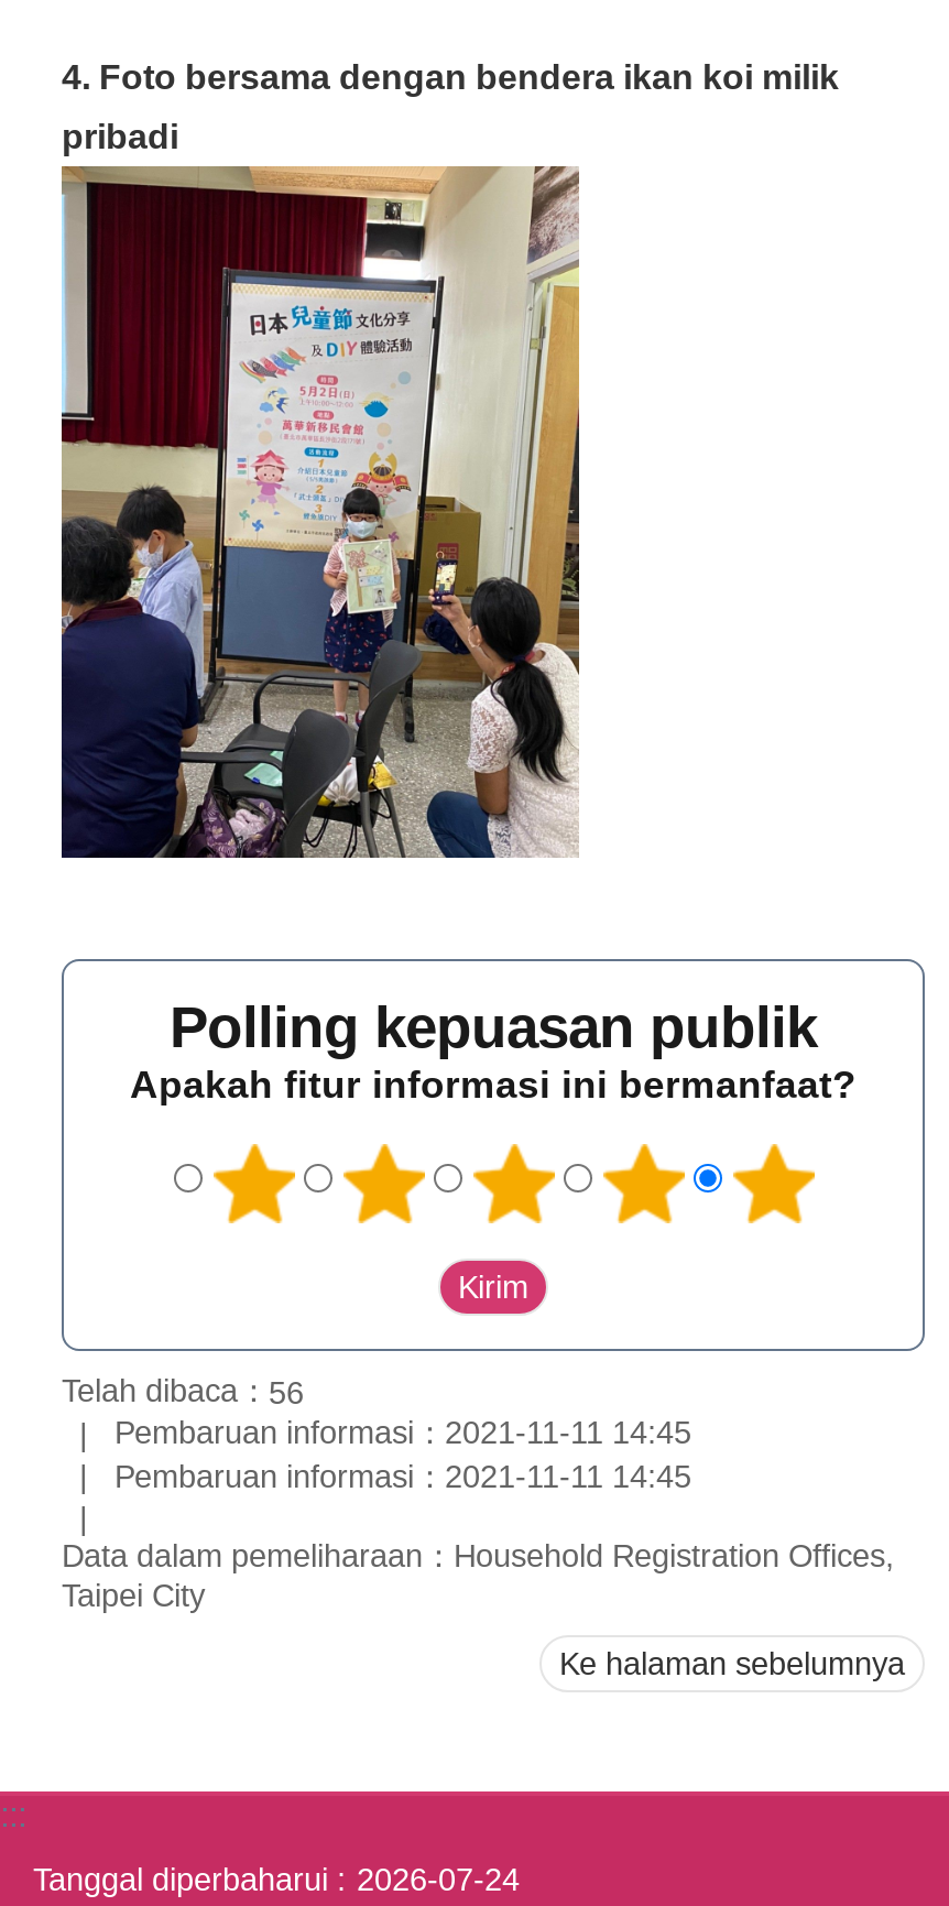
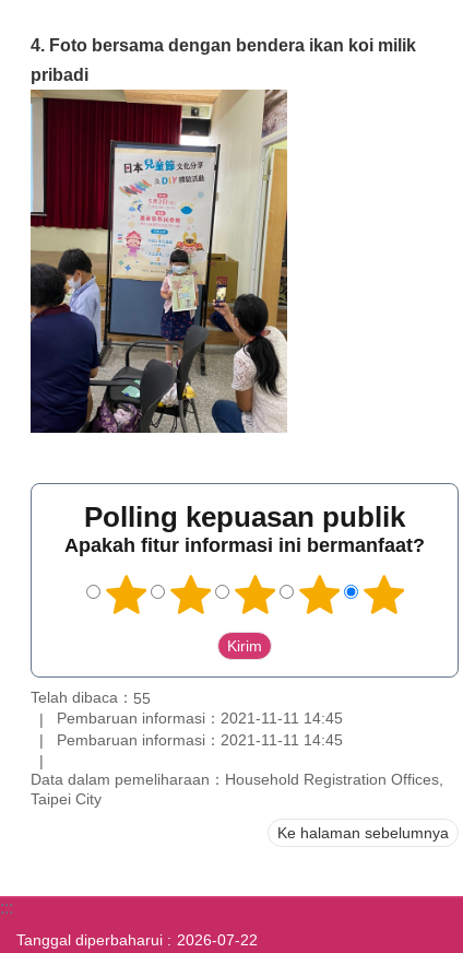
- Telah dibaca：56
+ Telah dibaca：55

- Tanggal diperbaharui 2026-07-24
+ Tanggal diperbaharui 2026-07-22
